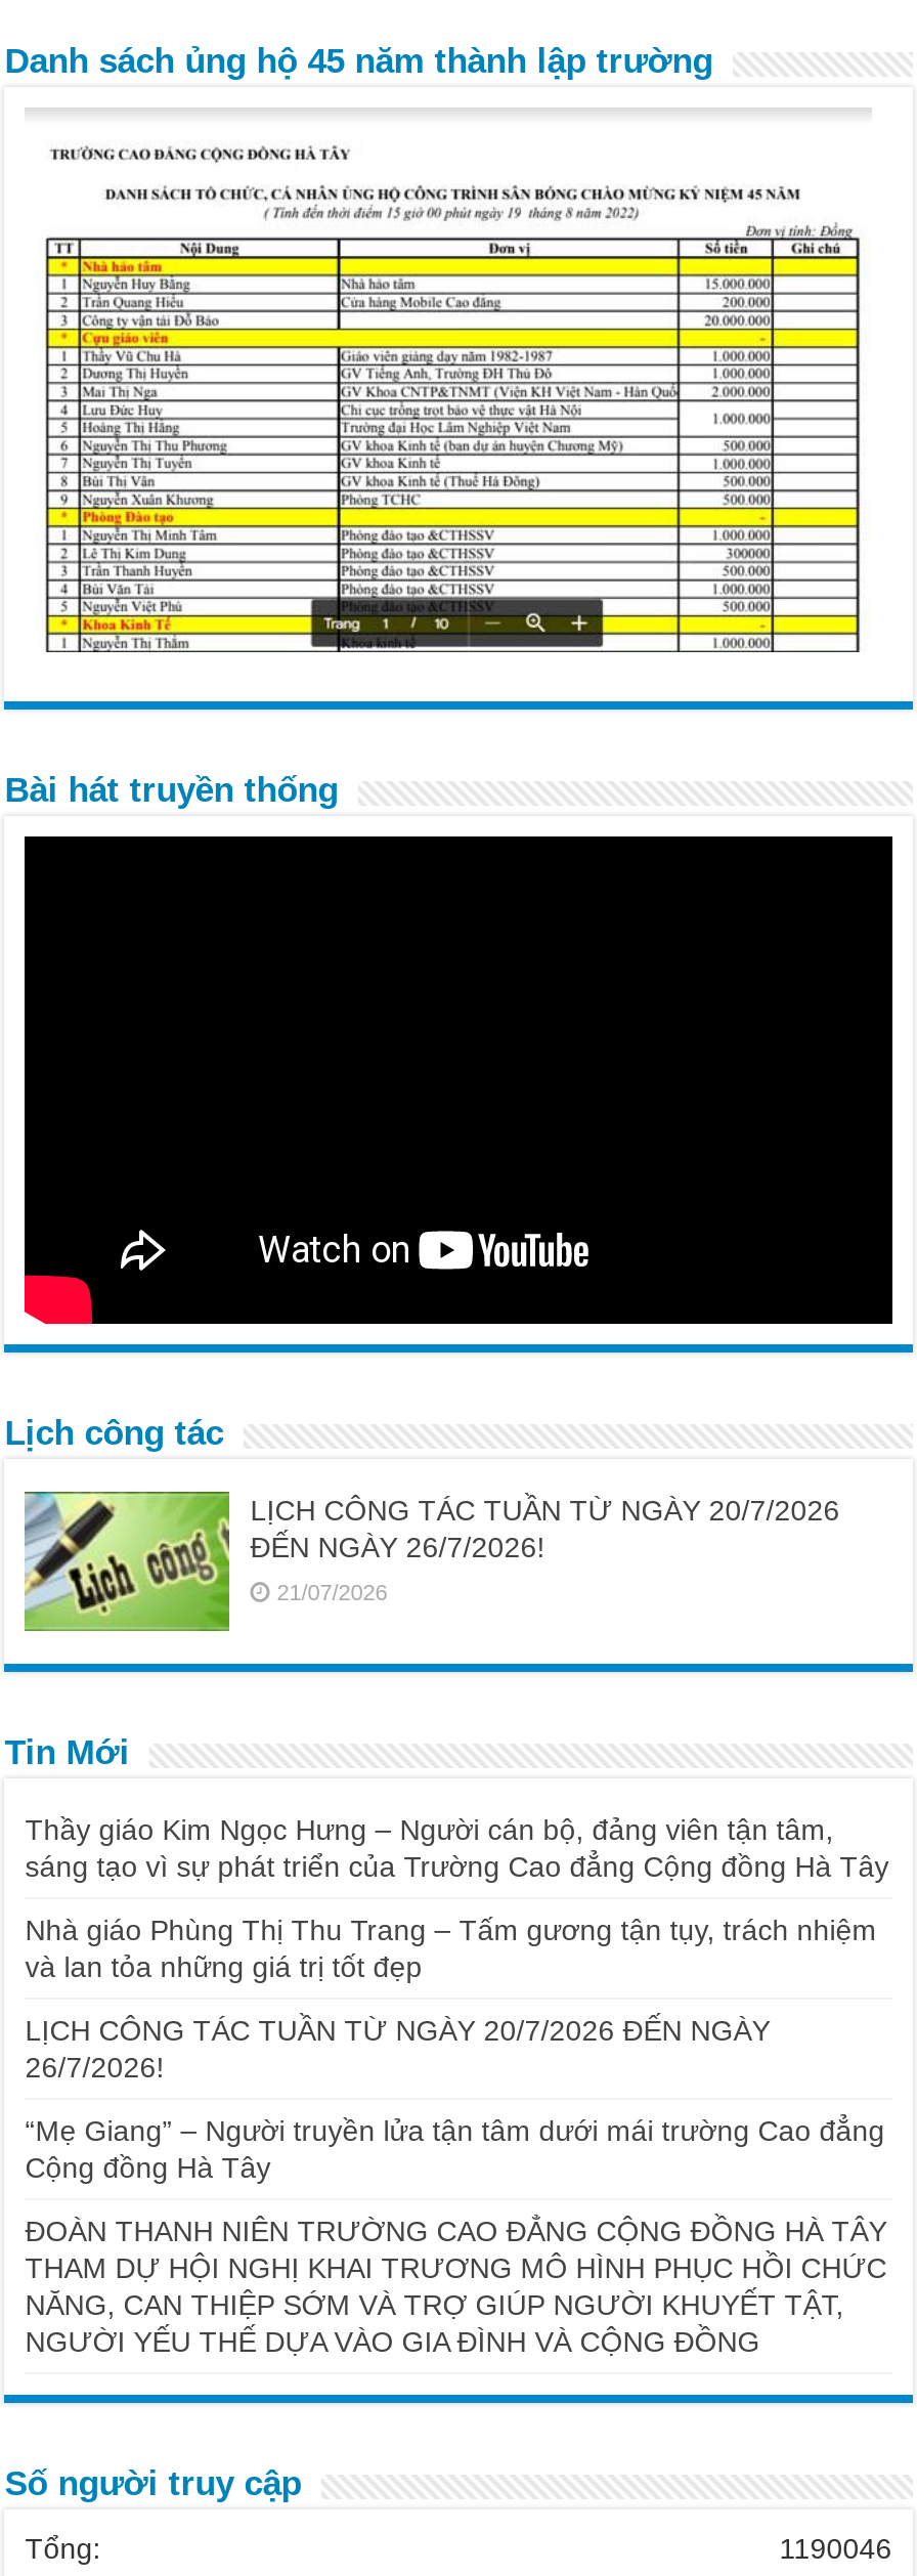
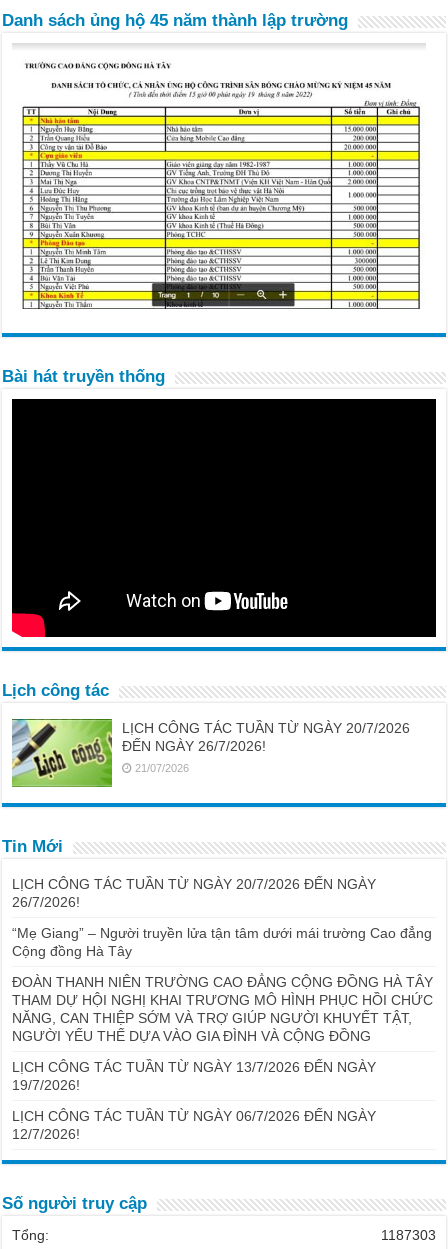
- Thầy giáo Kim Ngọc Hưng – Người cán bộ, đảng viên tận tâm,
- sáng tạo vì sự phát triển của Trường Cao đẳng Cộng đồng Hà Tây
- Nhà giáo Phùng Thị Thu Trang – Tấm gương tận tụy, trách nhiệm
- và lan tỏa những giá trị tốt đẹp

moved up: LỊCH CÔNG TÁC TUẦN TỪ NGÀY 20/7/2026 ĐẾN NGÀY | 26/7/2026! | “Mẹ Giang” – Người truyền lửa tận tâm dưới mái trường Cao đẳng | Cộng đồng Hà Tây | ĐOÀN THANH NIÊN TRƯỜNG CAO ĐẲNG CỘNG ĐỒNG HÀ TÂY | THAM DỰ HỘI NGHỊ KHAI TRƯƠNG MÔ HÌNH PHỤC HỒI CHỨC | NĂNG, CAN THIỆP SỚM VÀ TRỢ GIÚP NGƯỜI KHUYẾT TẬT, | NGƯỜI YẾU THẾ DỰA VÀO GIA ĐÌNH VÀ CỘNG ĐỒNG

+ LỊCH CÔNG TÁC TUẦN TỪ NGÀY 13/7/2026 ĐẾN NGÀY
+ 19/7/2026!
+ LỊCH CÔNG TÁC TUẦN TỪ NGÀY 06/7/2026 ĐẾN NGÀY
+ 12/7/2026!

- 1190046
+ 1187303
